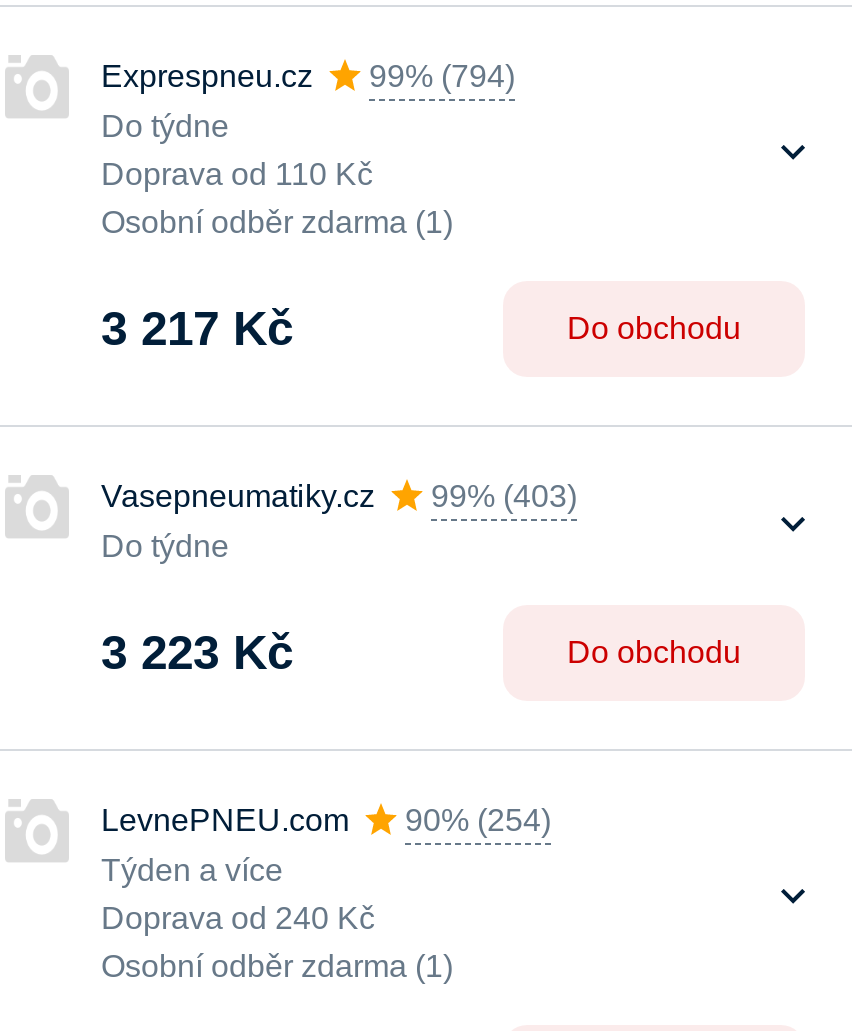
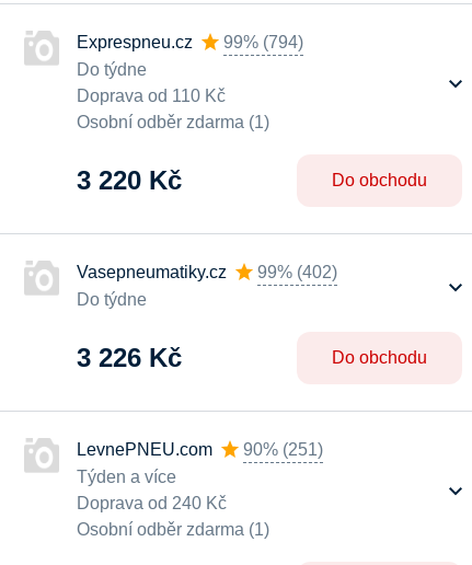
- 3 217 Kč
+ 3 220 Kč

- Vasepneumatiky.cz 99% (403)
+ Vasepneumatiky.cz 99% (402)

- 3 223 Kč
+ 3 226 Kč

- LevnePNEU.com 90% (254)
+ LevnePNEU.com 90% (251)
